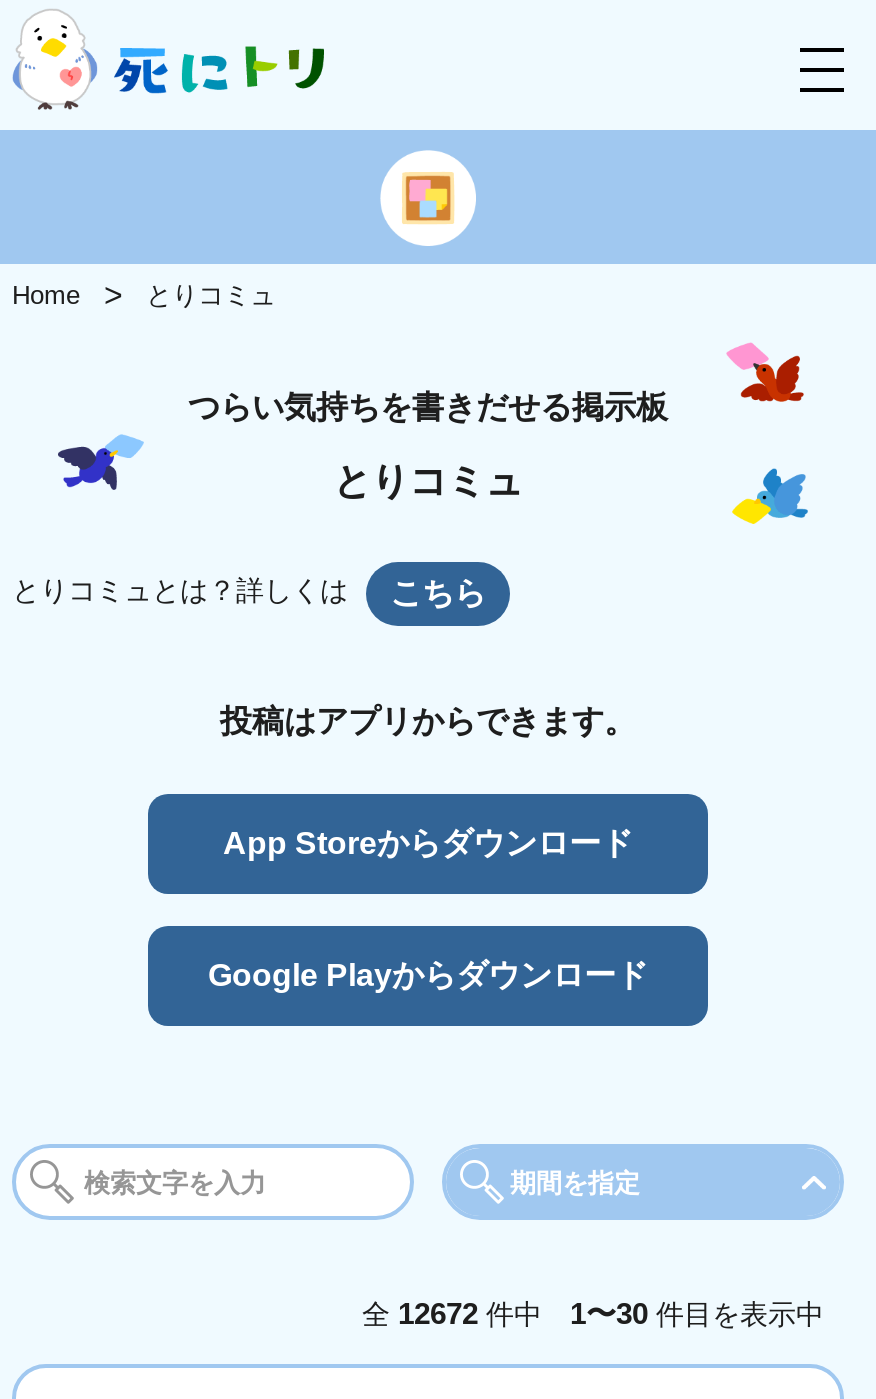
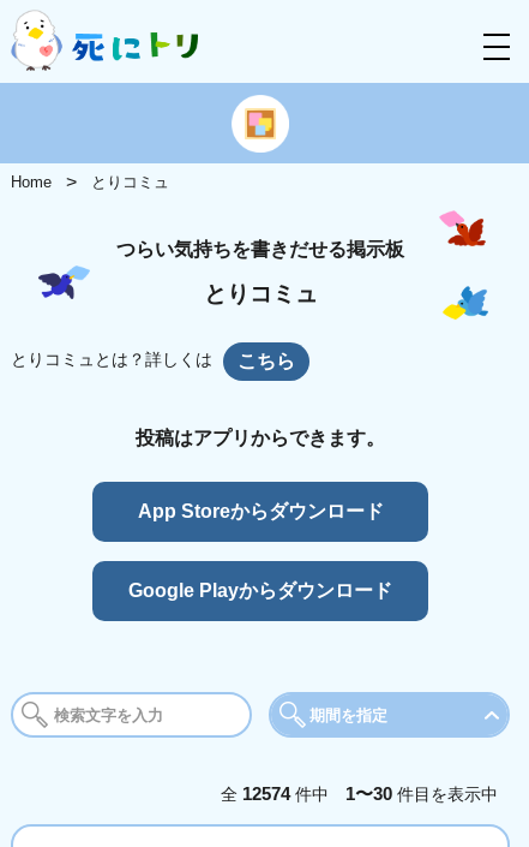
- 全12672件中 1〜30件目を表示中
+ 全12574件中 1〜30件目を表示中
